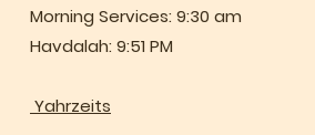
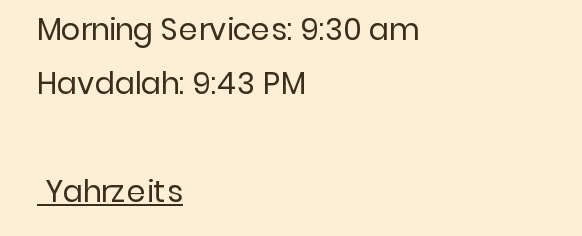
- Havdalah: 9:51 PM
+ Havdalah: 9:43 PM
